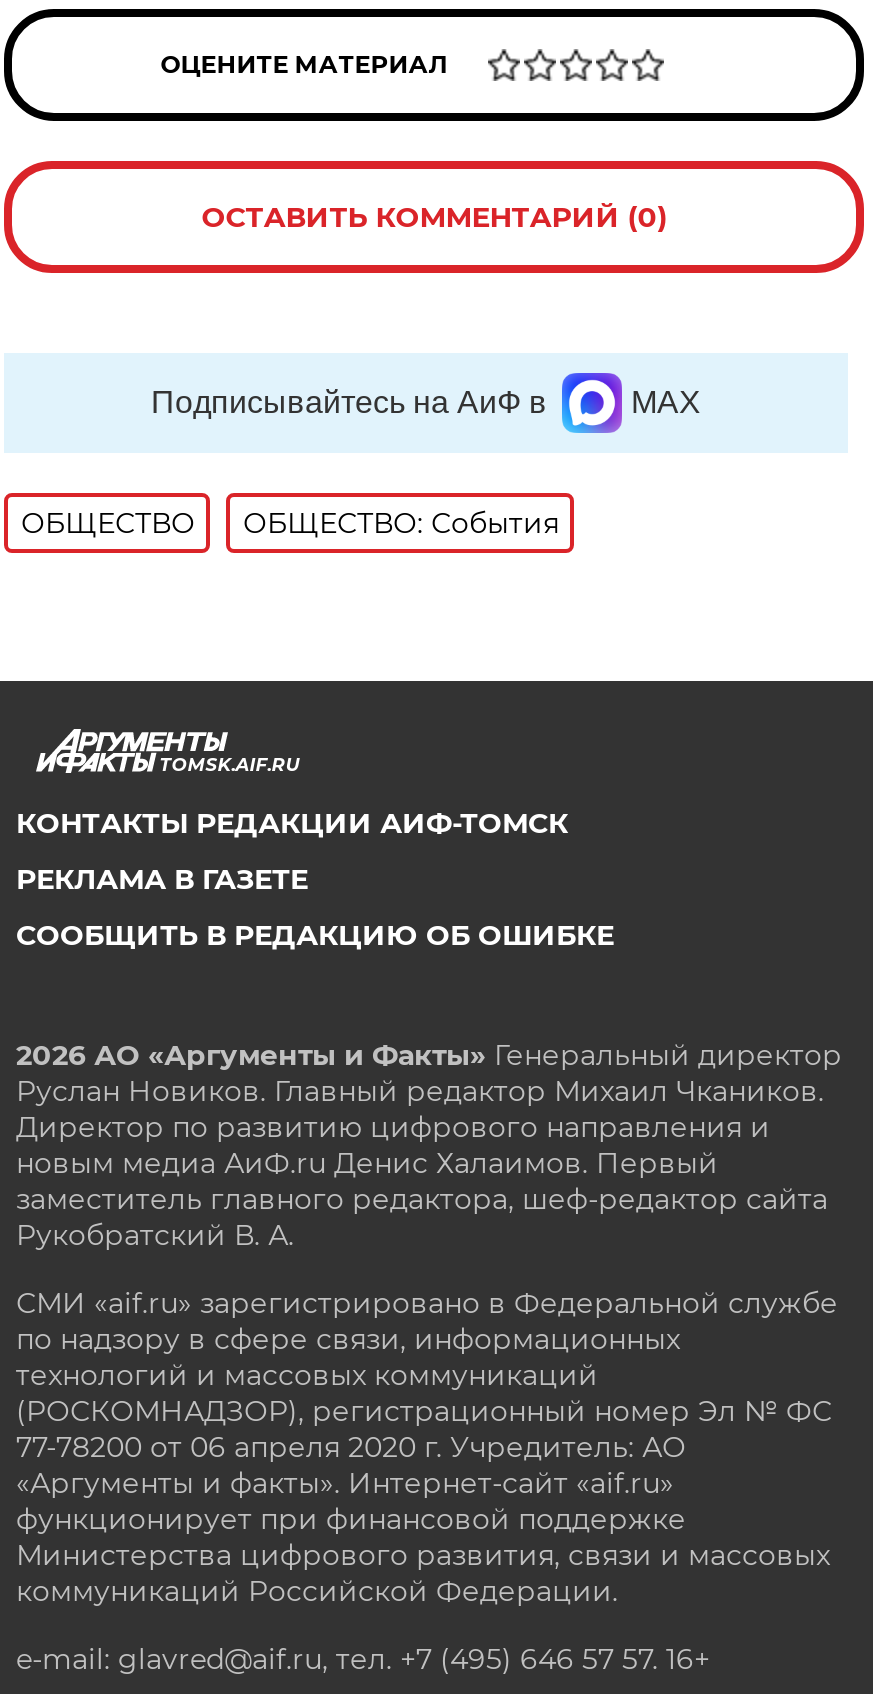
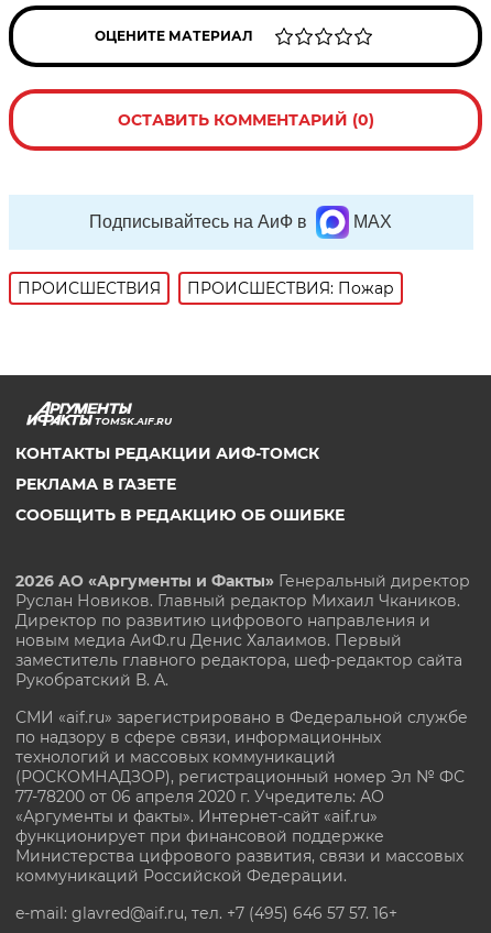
- ОБЩЕСТВО
- ОБЩЕСТВО: События
+ ПРОИСШЕСТВИЯ
+ ПРОИСШЕСТВИЯ: Пожар
